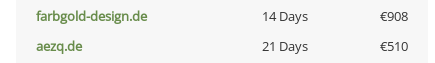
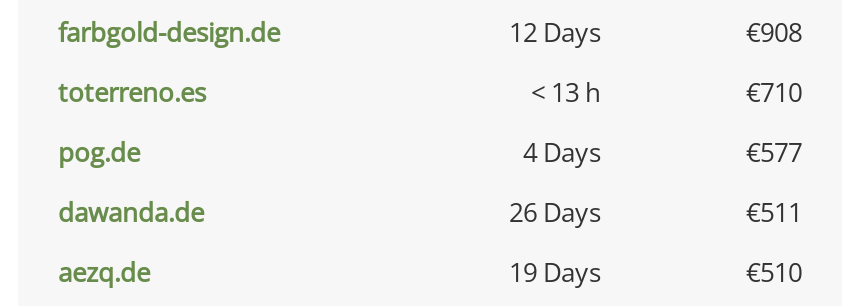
- 14 Days
+ 12 Days

+ toterreno.es
+ < 13 h
+ €710
+ pog.de
+ 4 Days
+ €577
+ dawanda.de
+ 26 Days
+ €511

- 21 Days
+ 19 Days
